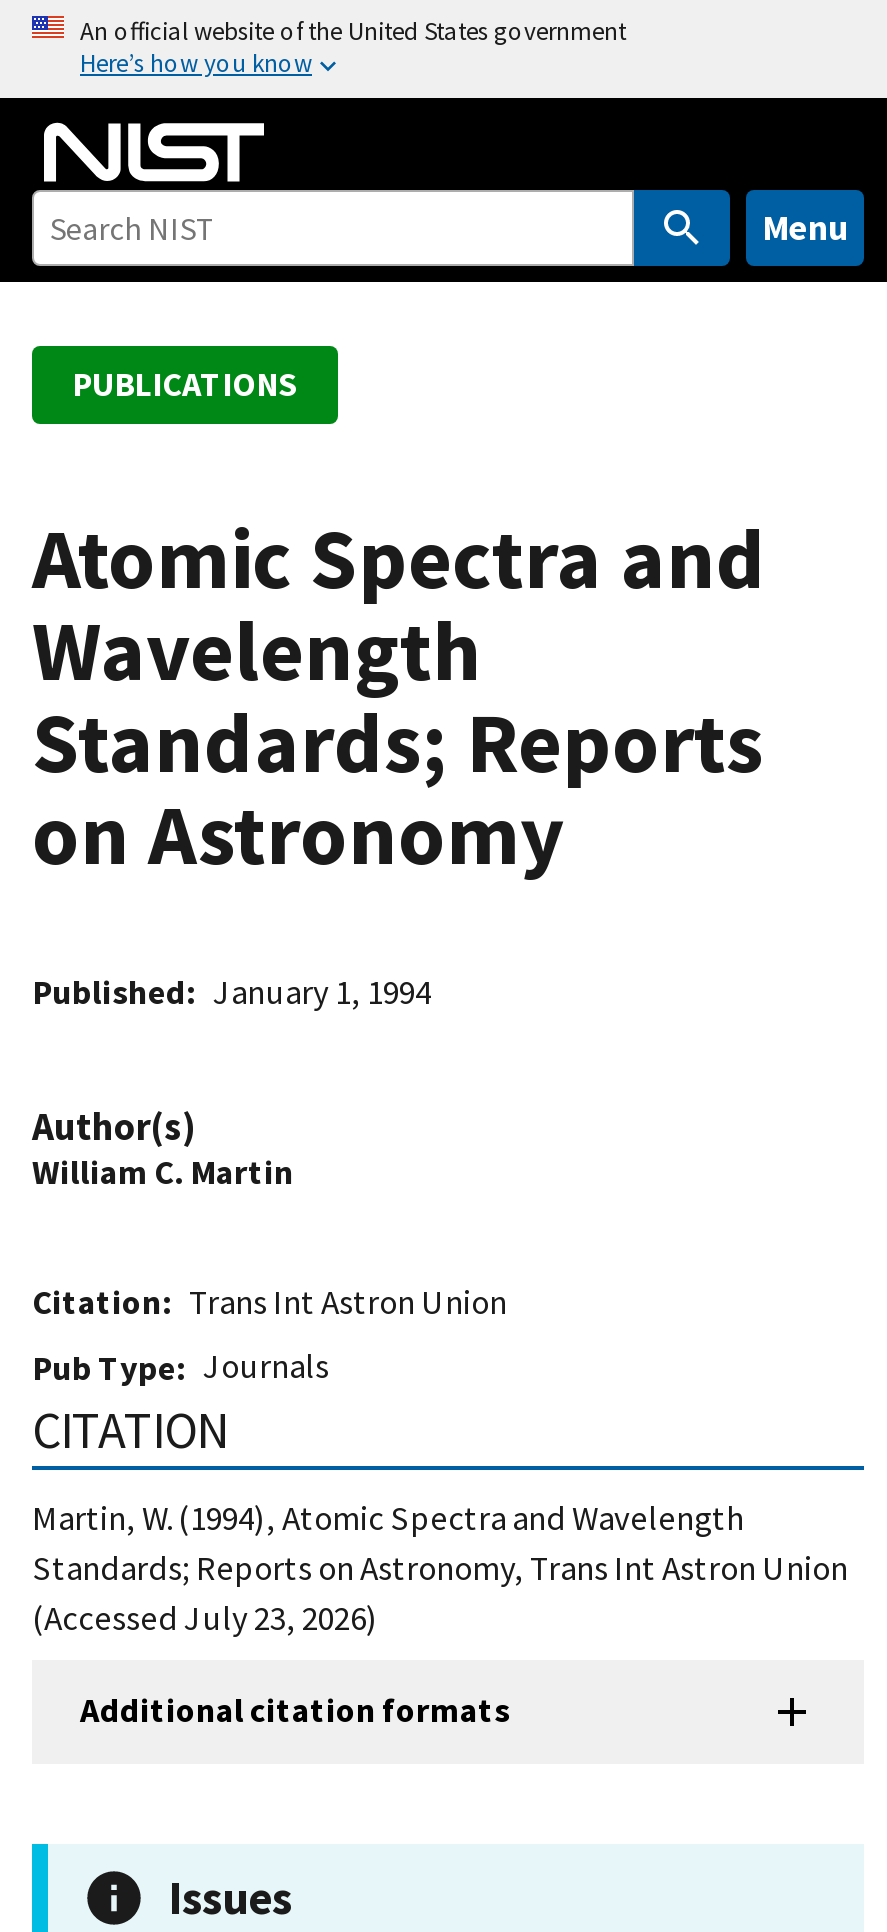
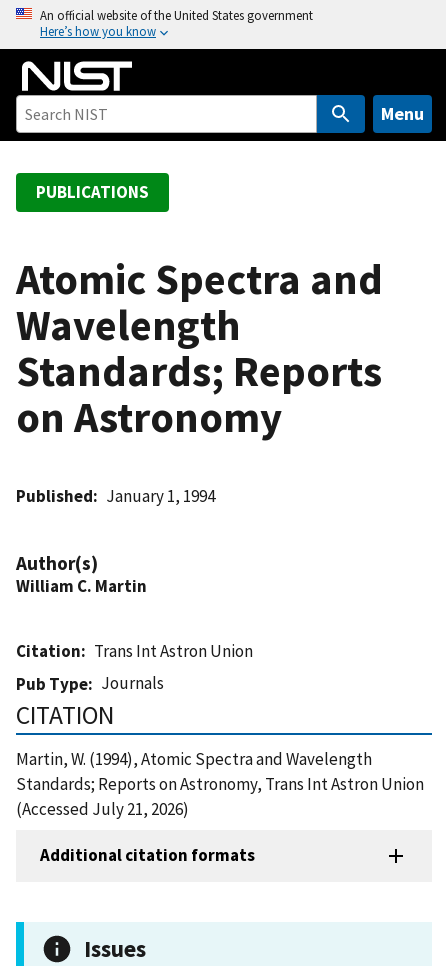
- (Accessed July 23, 2026)
+ (Accessed July 21, 2026)
